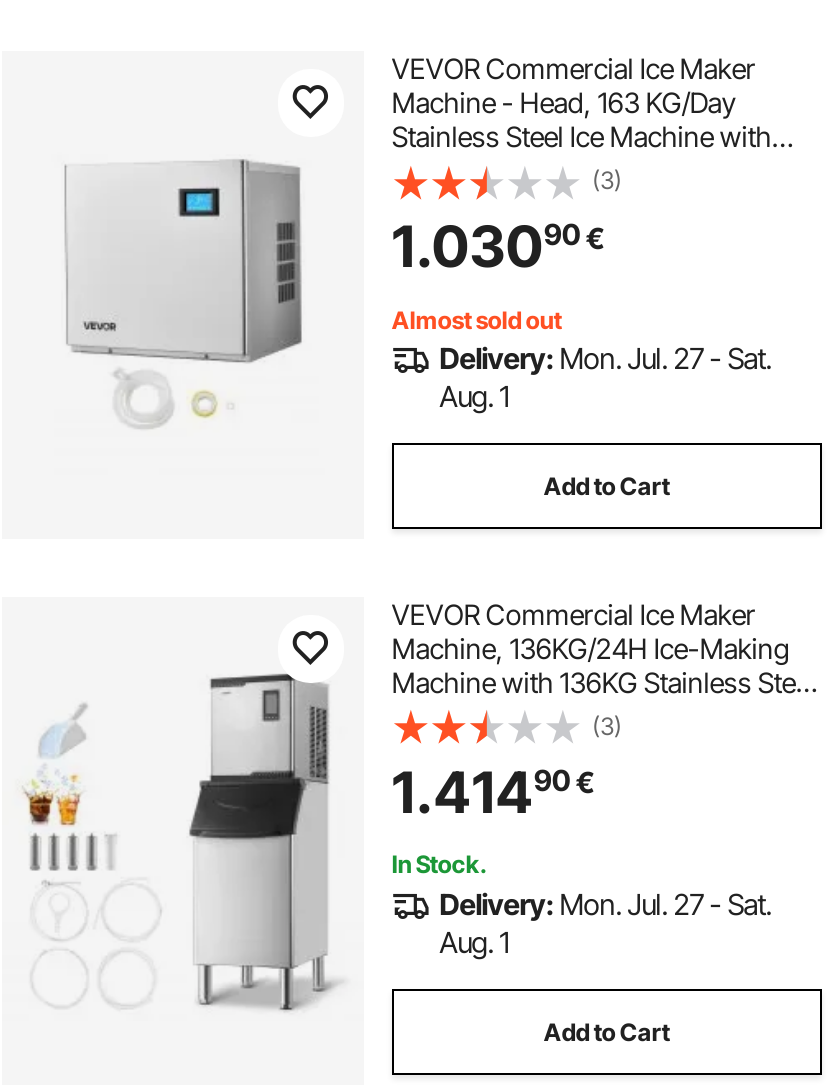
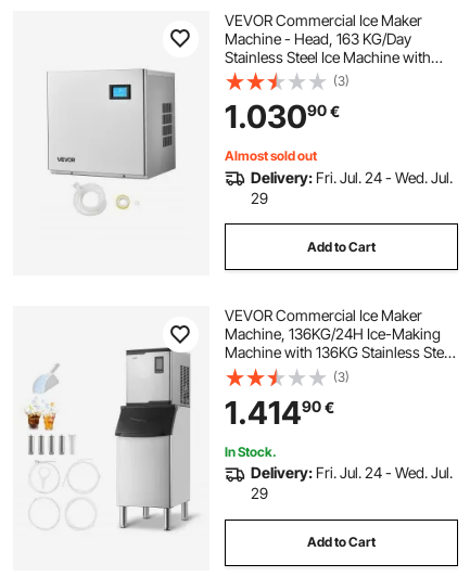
- Delivery: Mon. Jul. 27 - Sat.
- Aug. 1
+ Delivery: Fri. Jul. 24 - Wed. Jul.
+ 29

- Delivery: Mon. Jul. 27 - Sat.
- Aug. 1
+ Delivery: Fri. Jul. 24 - Wed. Jul.
+ 29
